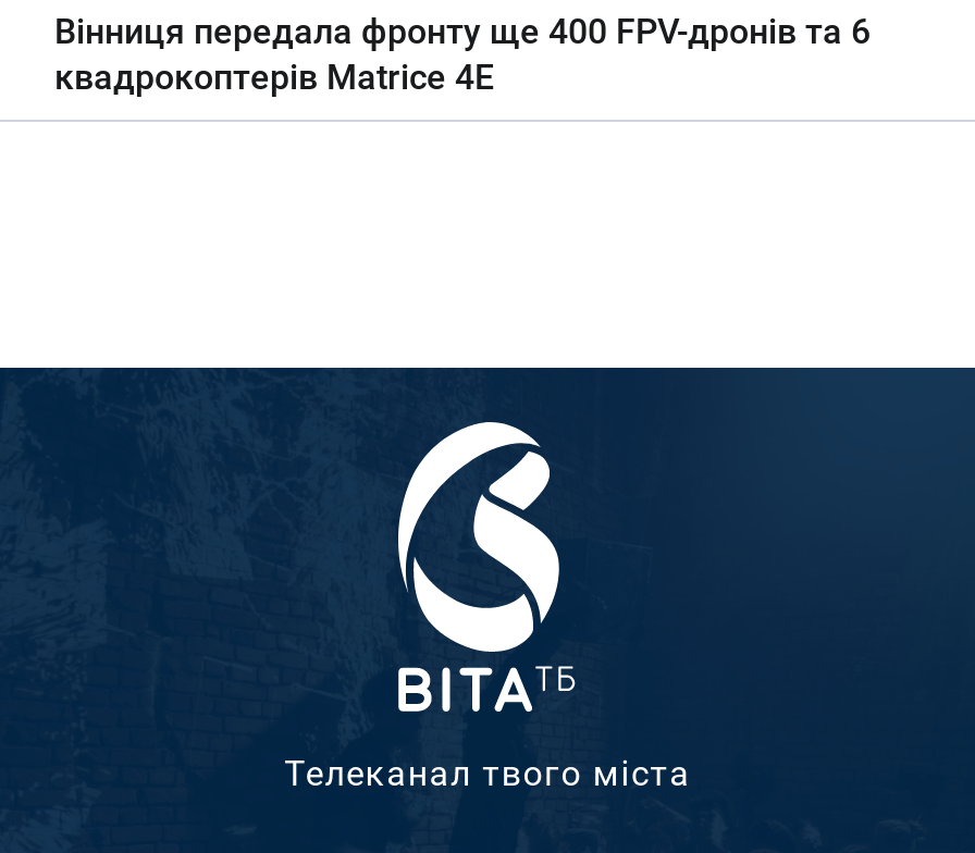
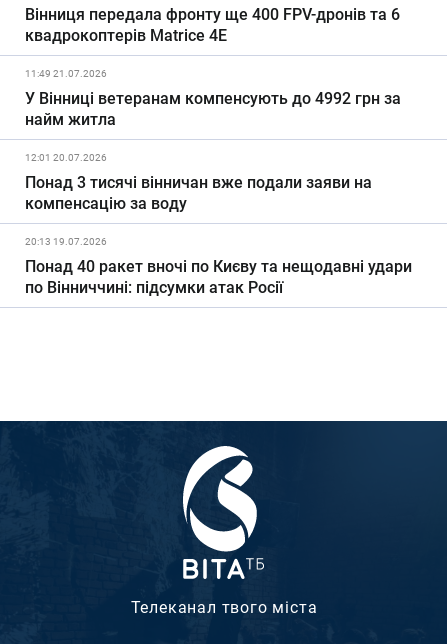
+ 11:49 21.07.2026
+ У Вінниці ветеранам компенсують до 4992 грн за
+ найм житла
+ 12:01 20.07.2026
+ Понад 3 тисячі вінничан вже подали заяви на
+ компенсацію за воду
+ 20:13 19.07.2026
+ Понад 40 ракет вночі по Києву та нещодавні удари
+ по Вінниччині: підсумки атак Росії
